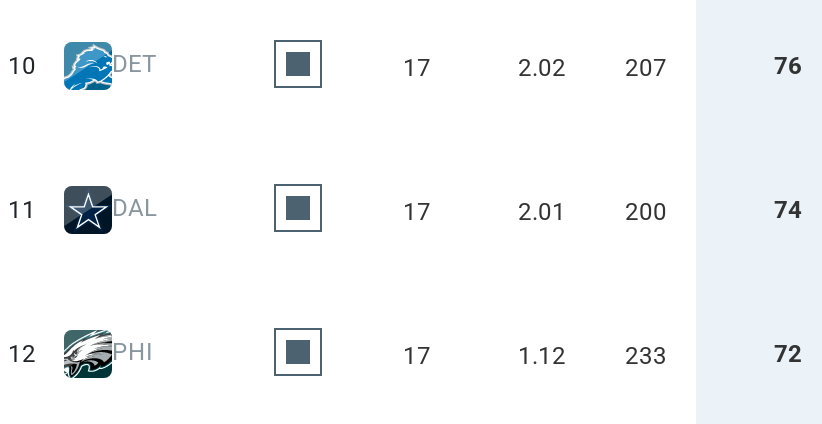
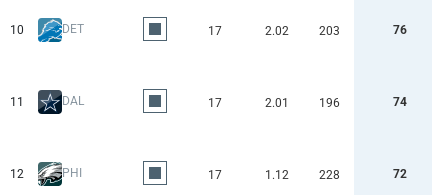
- 207
+ 203

- 200
+ 196

- 233
+ 228
